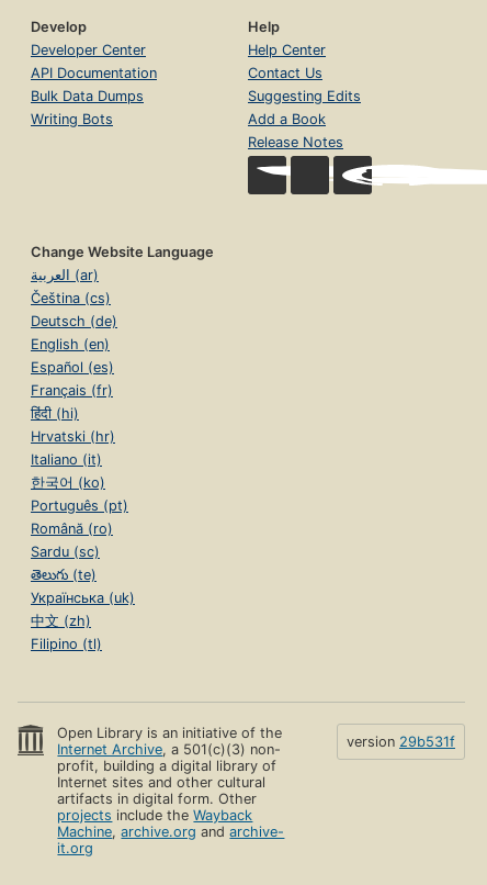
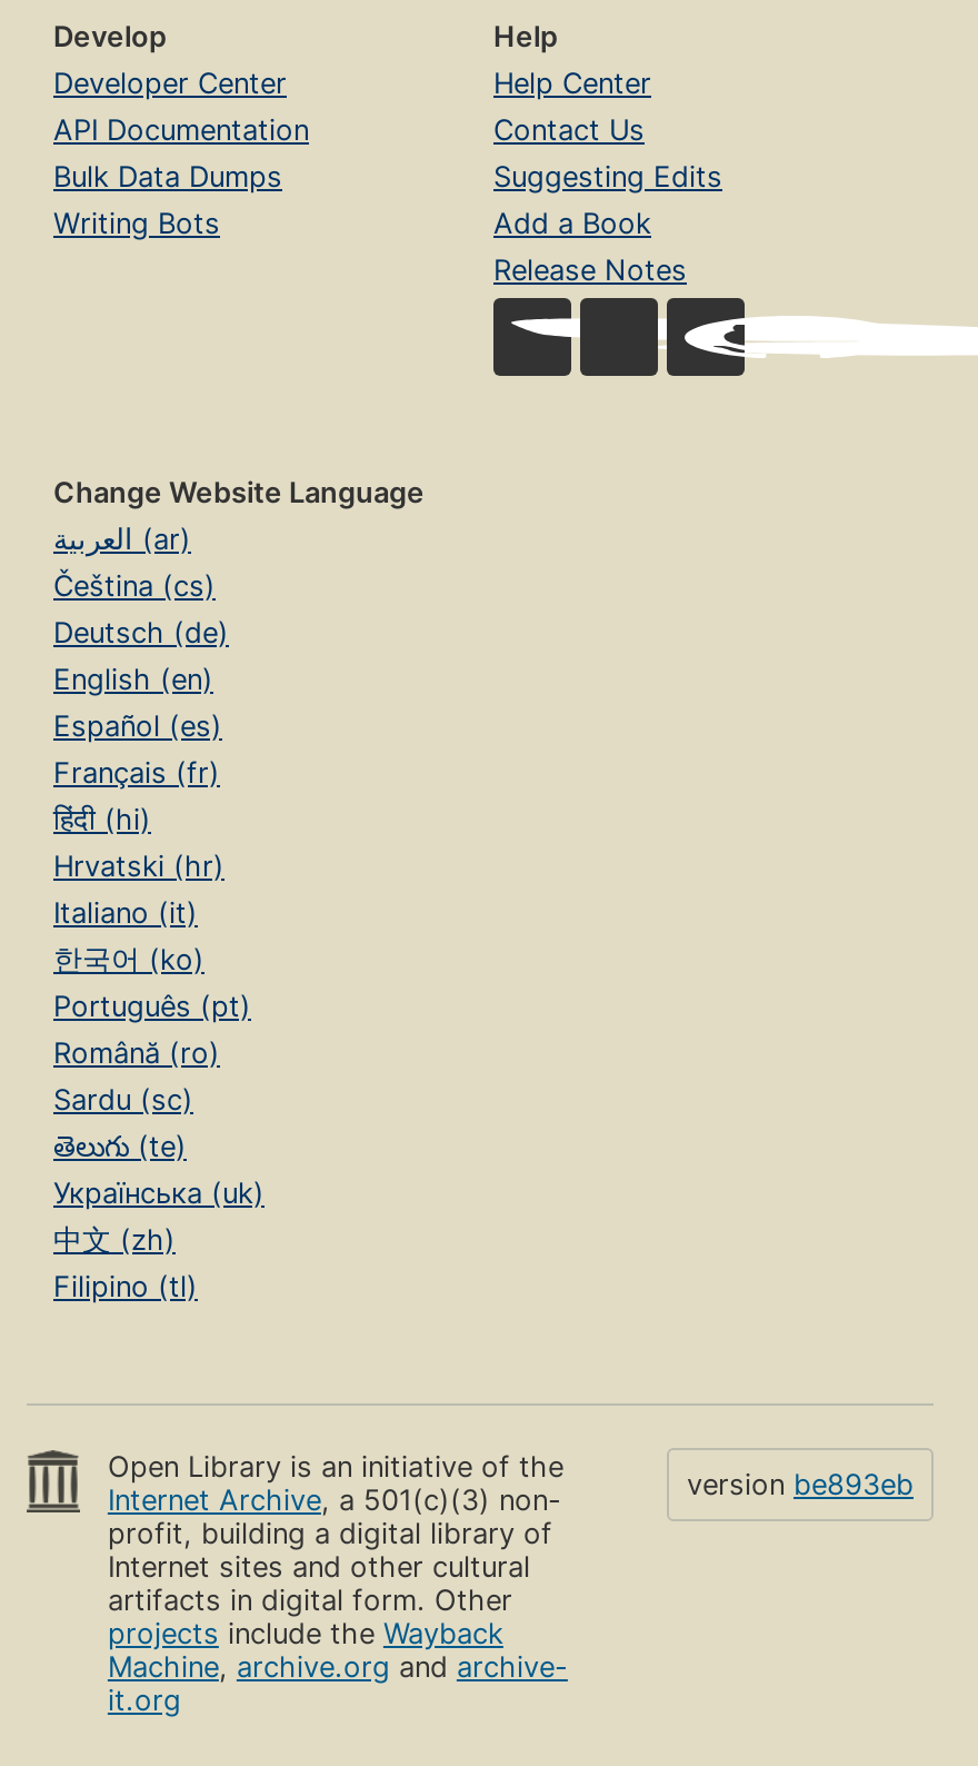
- version 29b531f
+ version be893eb
